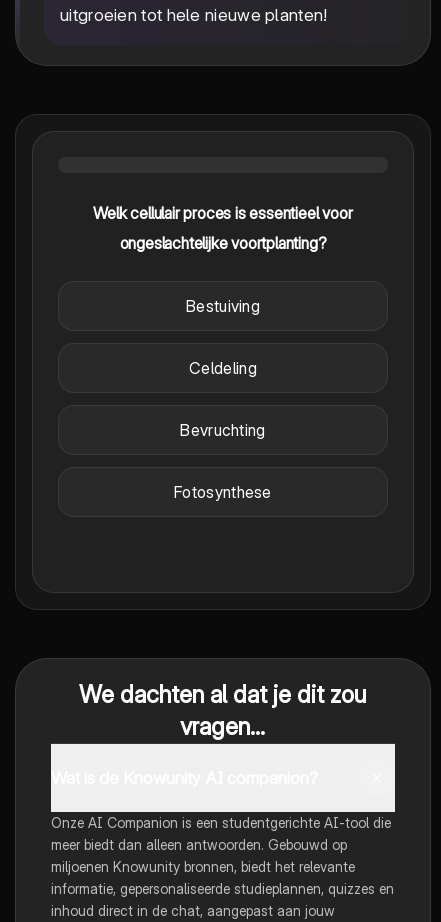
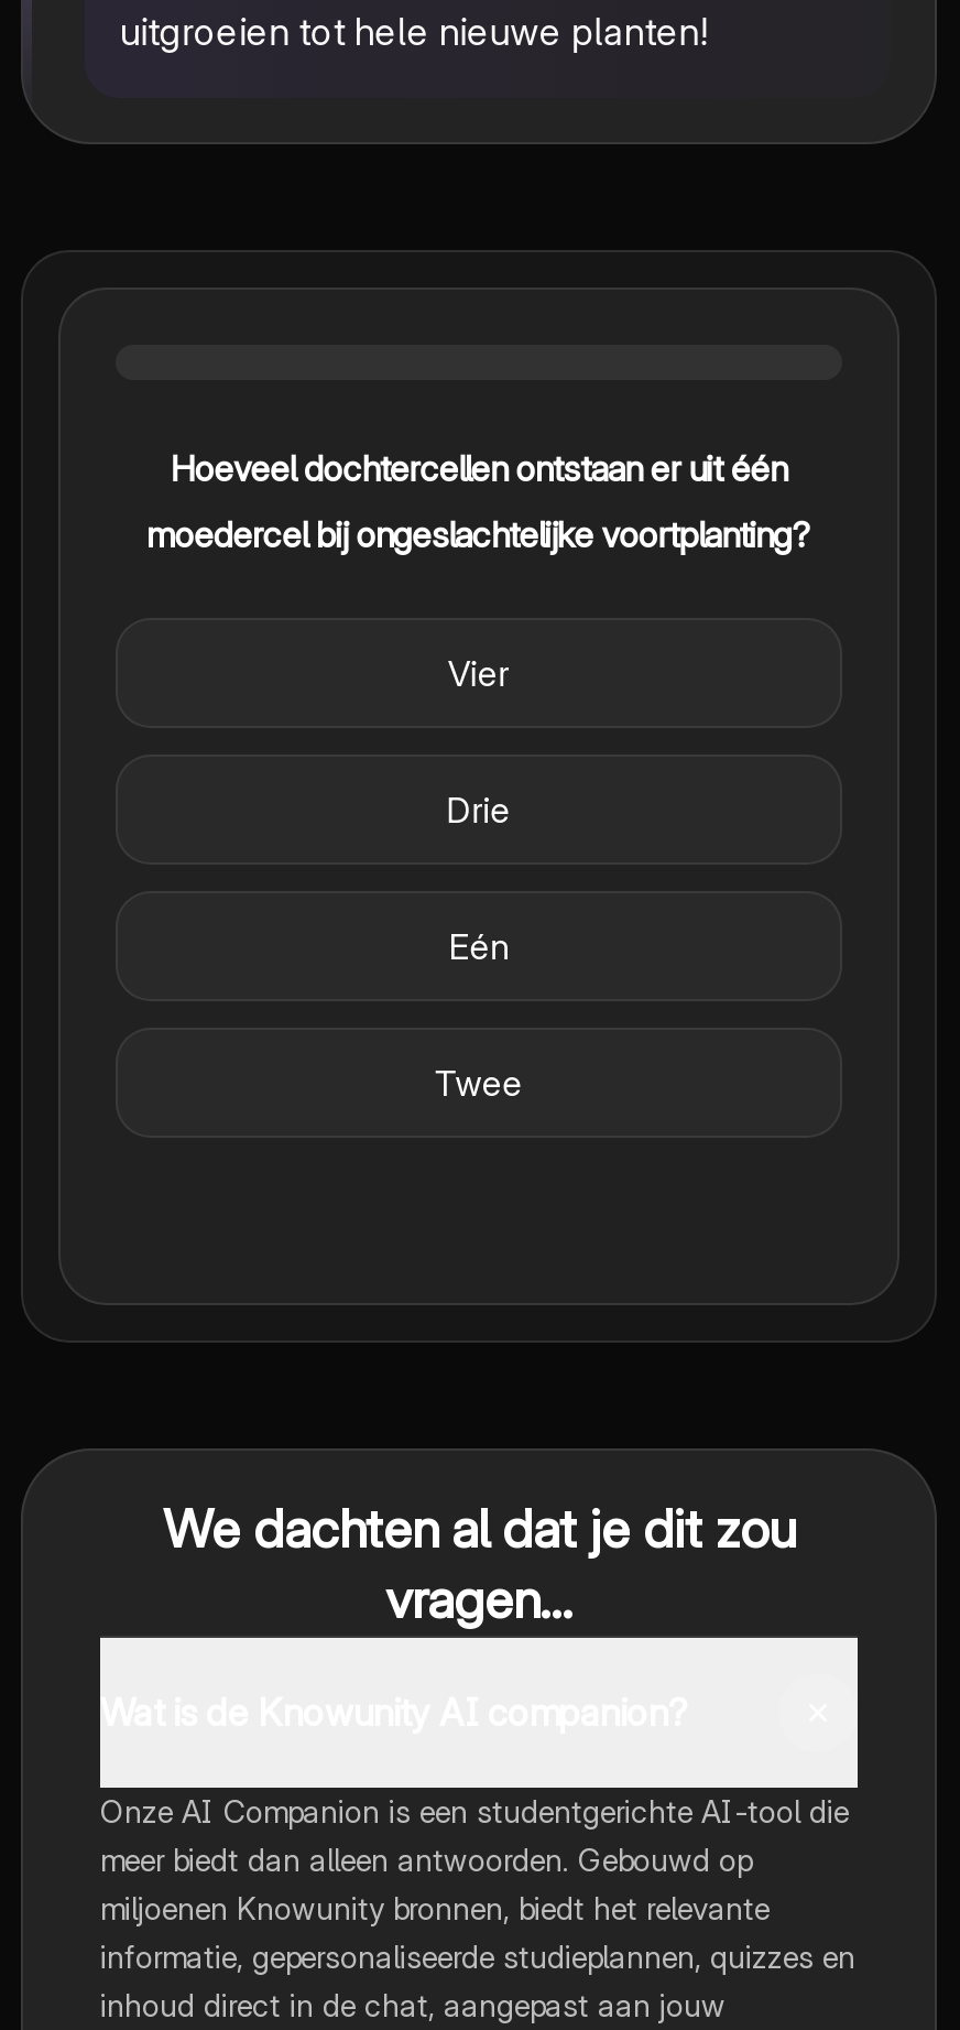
- Welk cellulair proces is essentieel voor
+ Hoeveel dochtercellen ontstaan er uit één

- ongeslachtelijke voortplanting?
+ moedercel bij ongeslachtelijke voortplanting?

- Bestuiving
+ Vier

- Celdeling
+ Drie

- Bevruchting
+ Eén

- Fotosynthese
+ Twee
